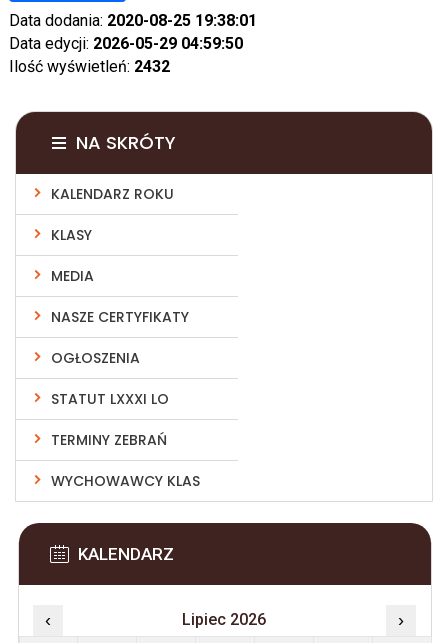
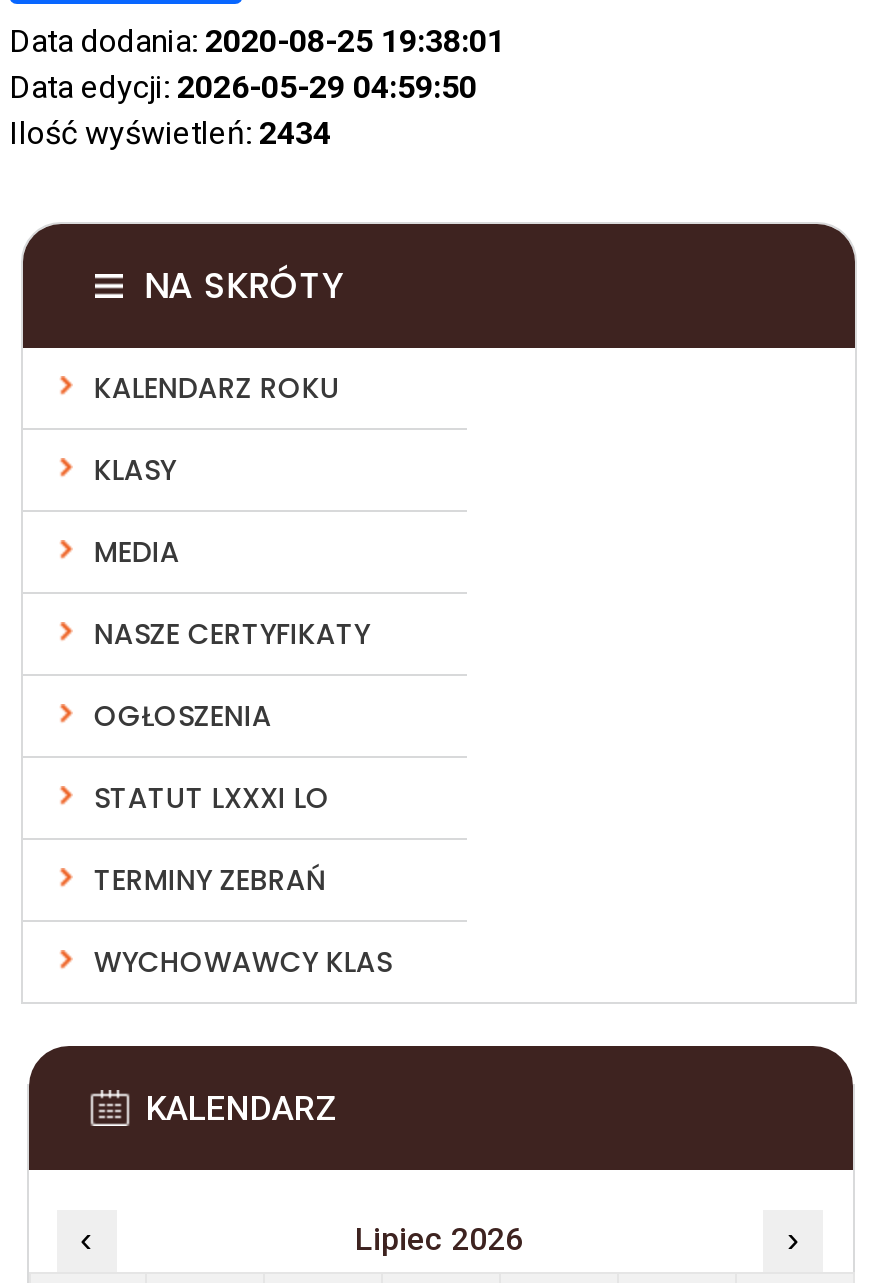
- Ilość wyświetleń: 2432
+ Ilość wyświetleń: 2434
